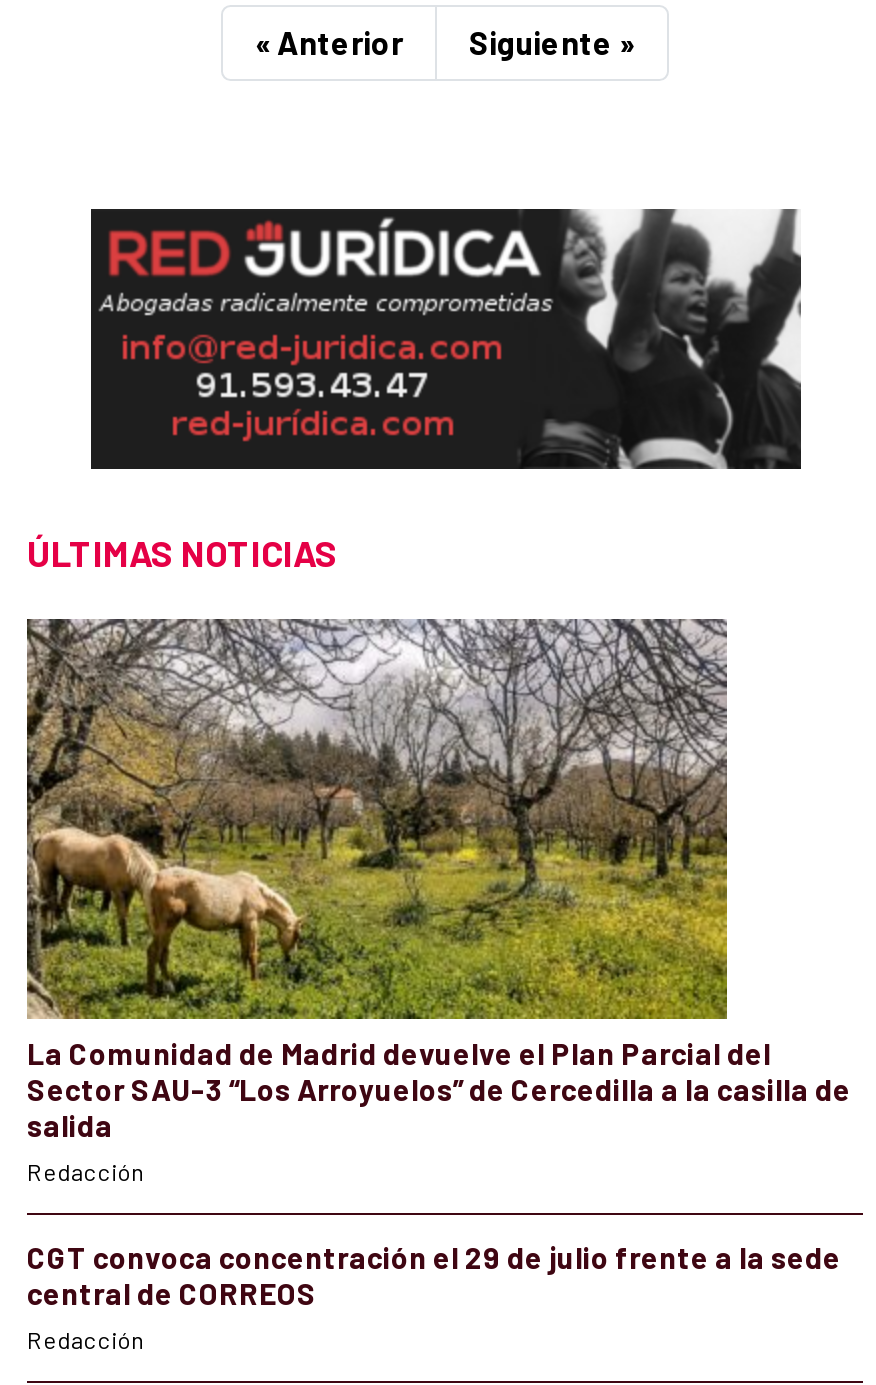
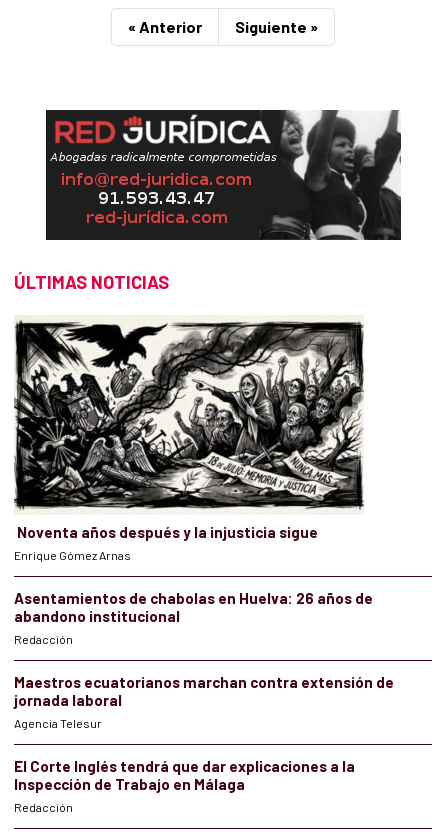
- [image]
- La Comunidad de Madrid devuelve el Plan Parcial del
- Sector SAU-3 “Los Arroyuelos” de Cercedilla a la casilla de
- salida
+ [image]
+ Noventa años después y la injusticia sigue
+ Enrique Gómez Arnas
+ Asentamientos de chabolas en Huelva: 26 años de
+ abandono institucional

- CGT convoca concentración el 29 de julio frente a la sede
- central de CORREOS
+ Maestros ecuatorianos marchan contra extensión de
+ jornada laboral
+ Agencia Telesur
+ El Corte Inglés tendrá que dar explicaciones a la
+ Inspección de Trabajo en Málaga
